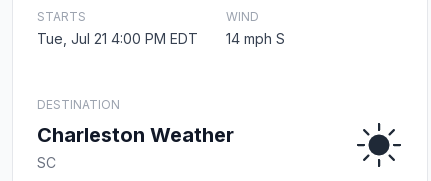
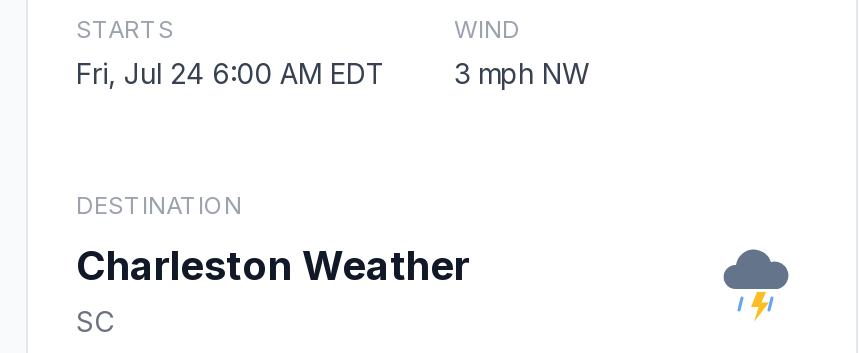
- Tue, Jul 21 4:00 PM EDT
+ Fri, Jul 24 6:00 AM EDT

- 14 mph S
+ 3 mph NW

- [image]
+ [image]
